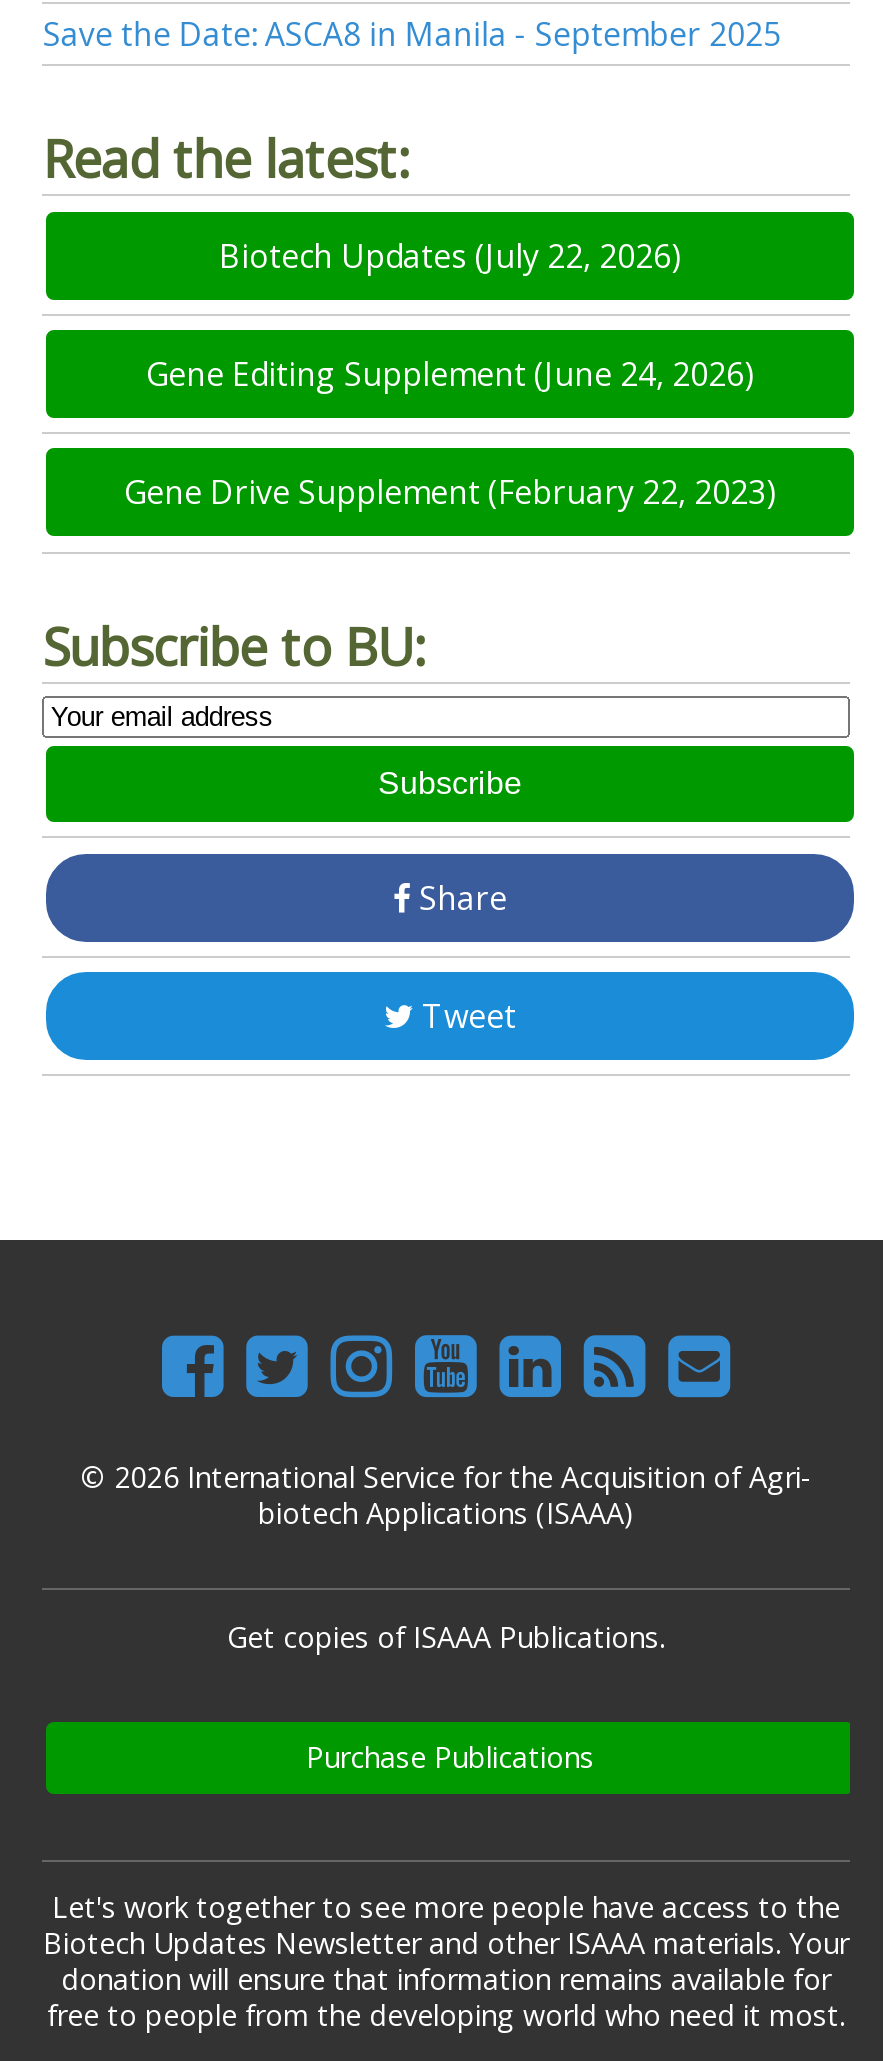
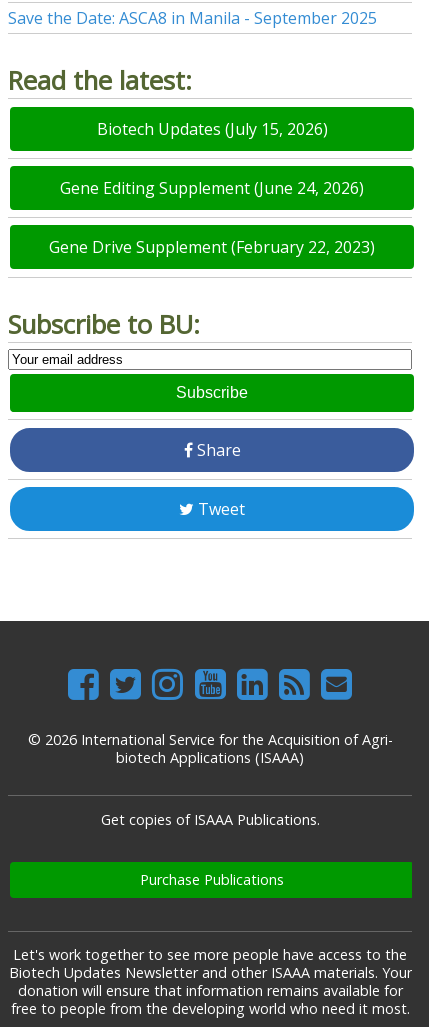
- Biotech Updates (July 22, 2026)
+ Biotech Updates (July 15, 2026)
